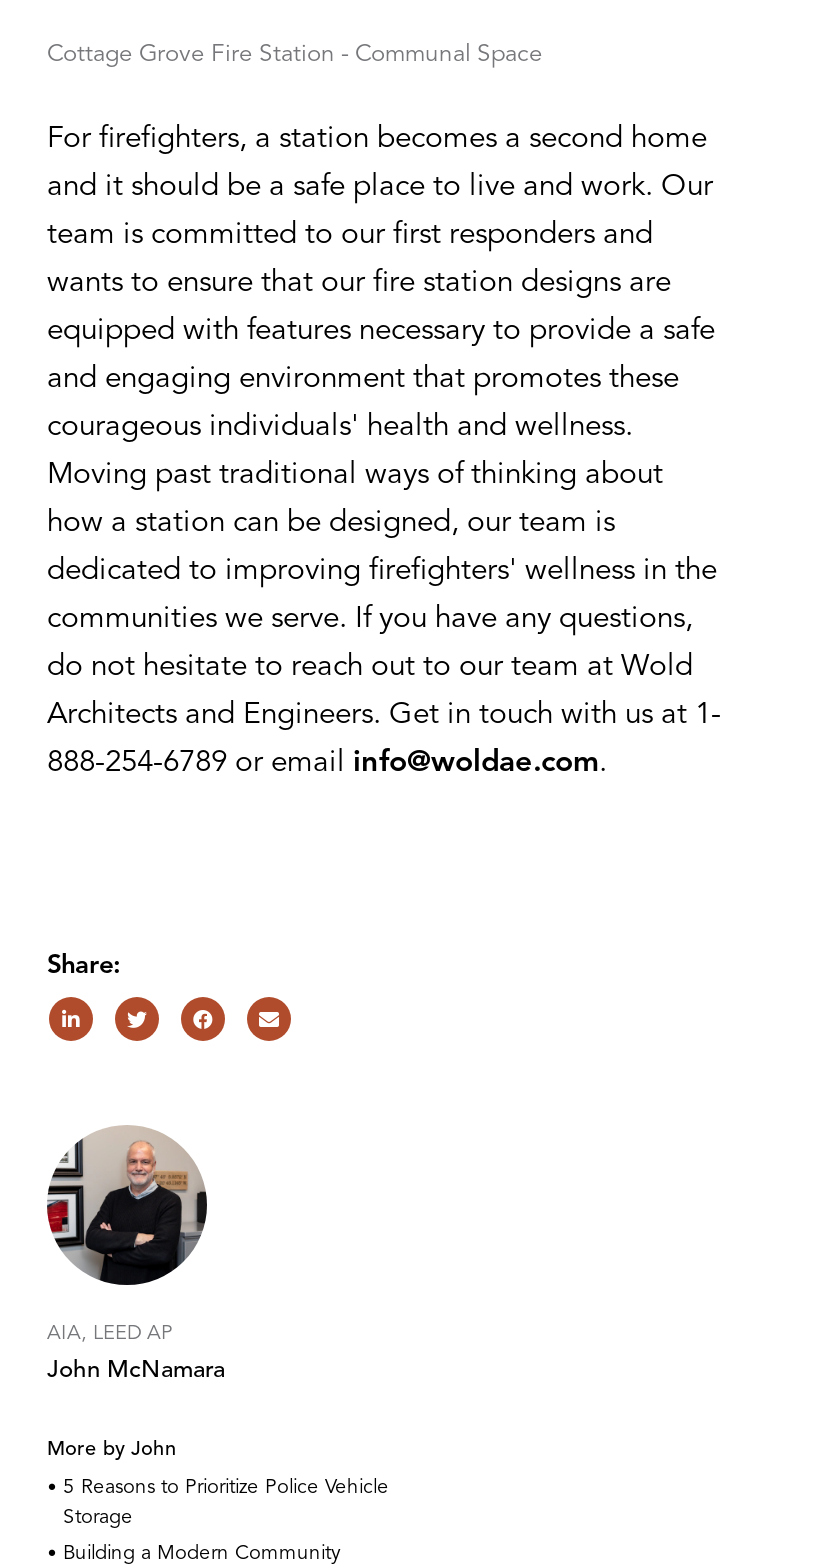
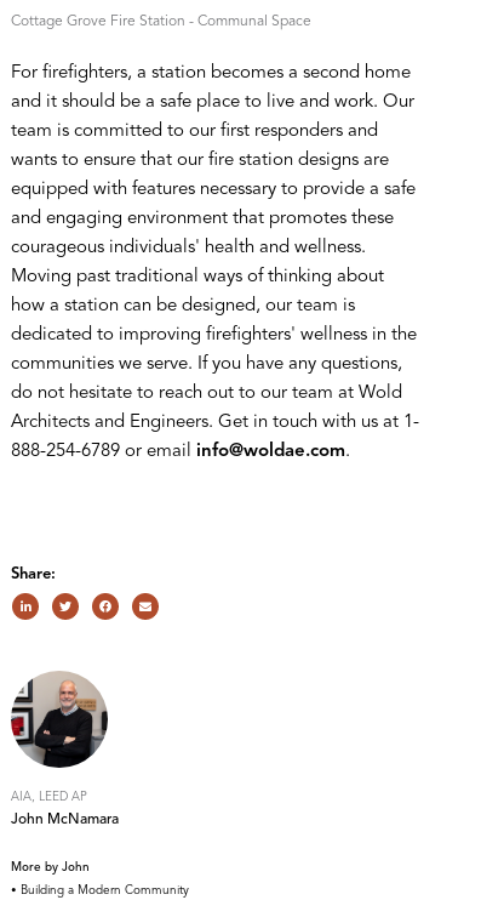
- 5 Reasons to Prioritize Police Vehicle
- Storage
